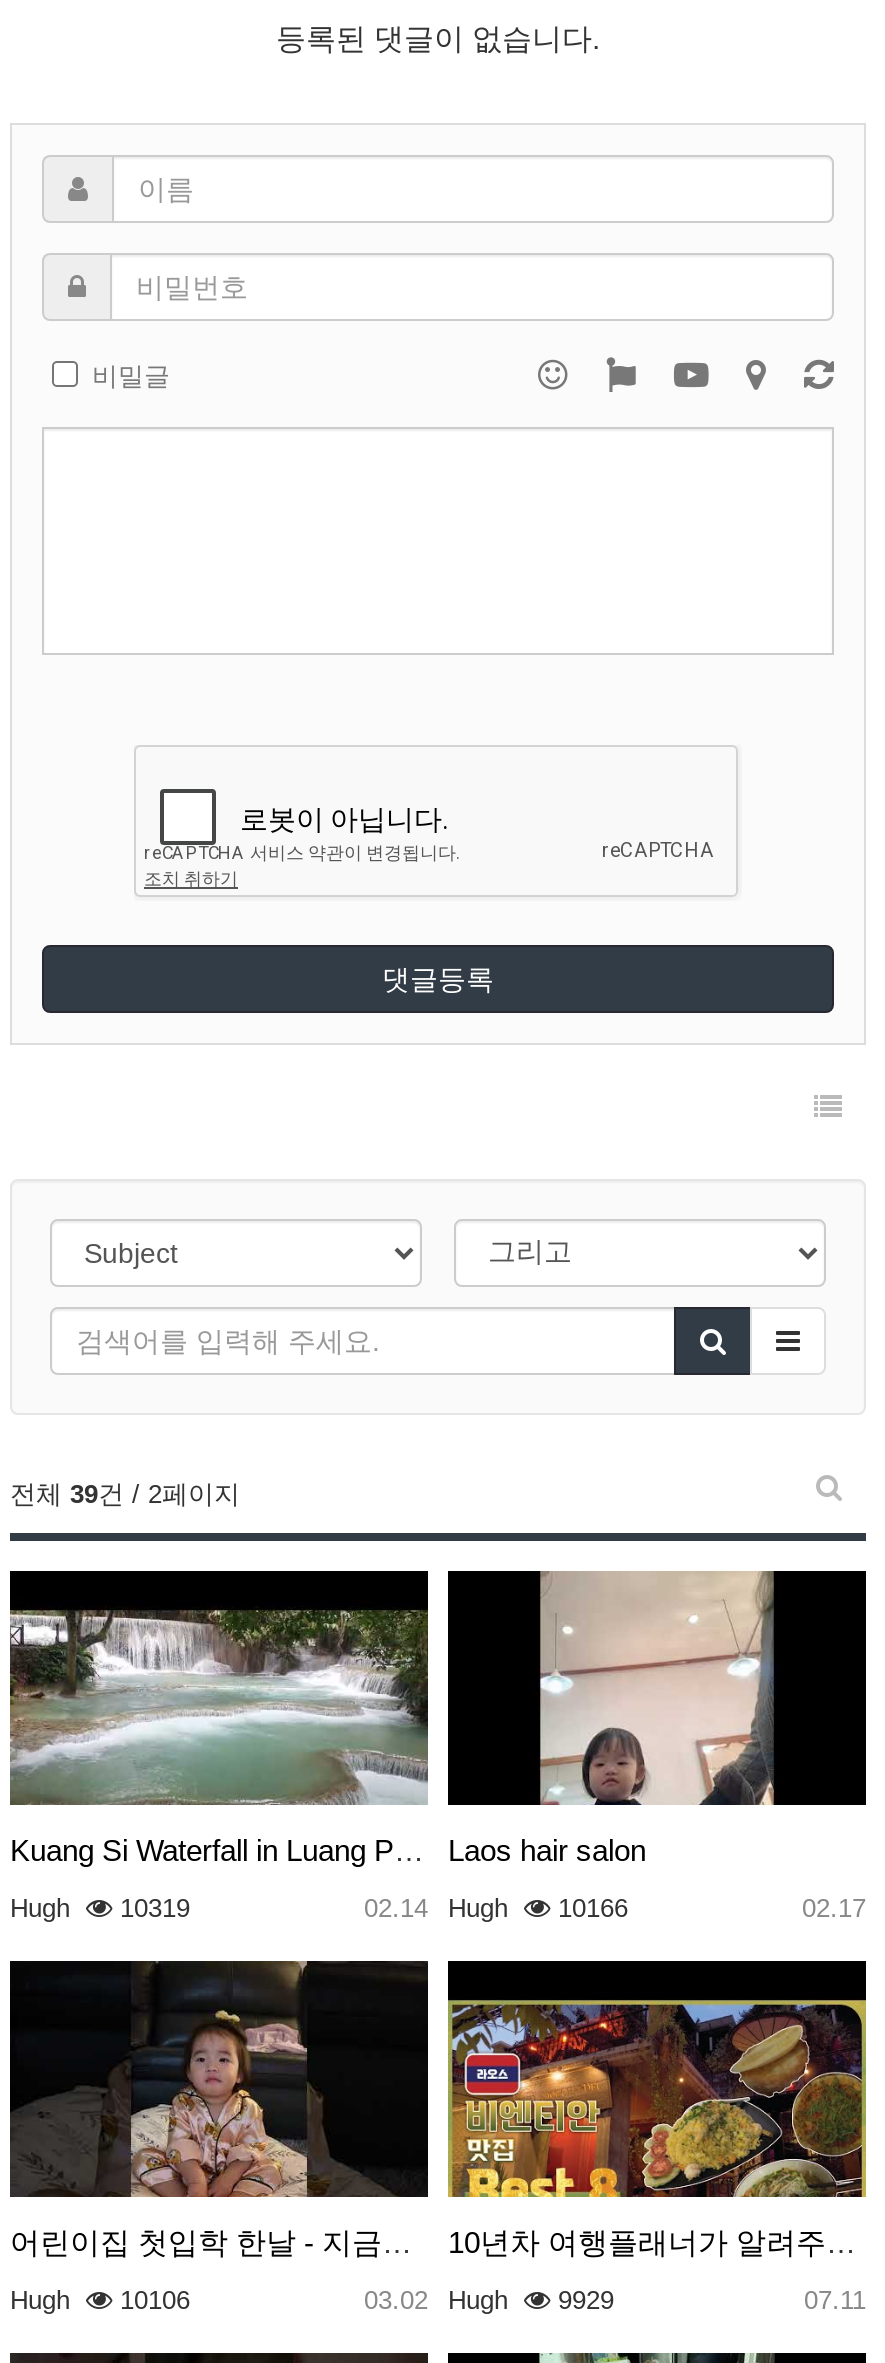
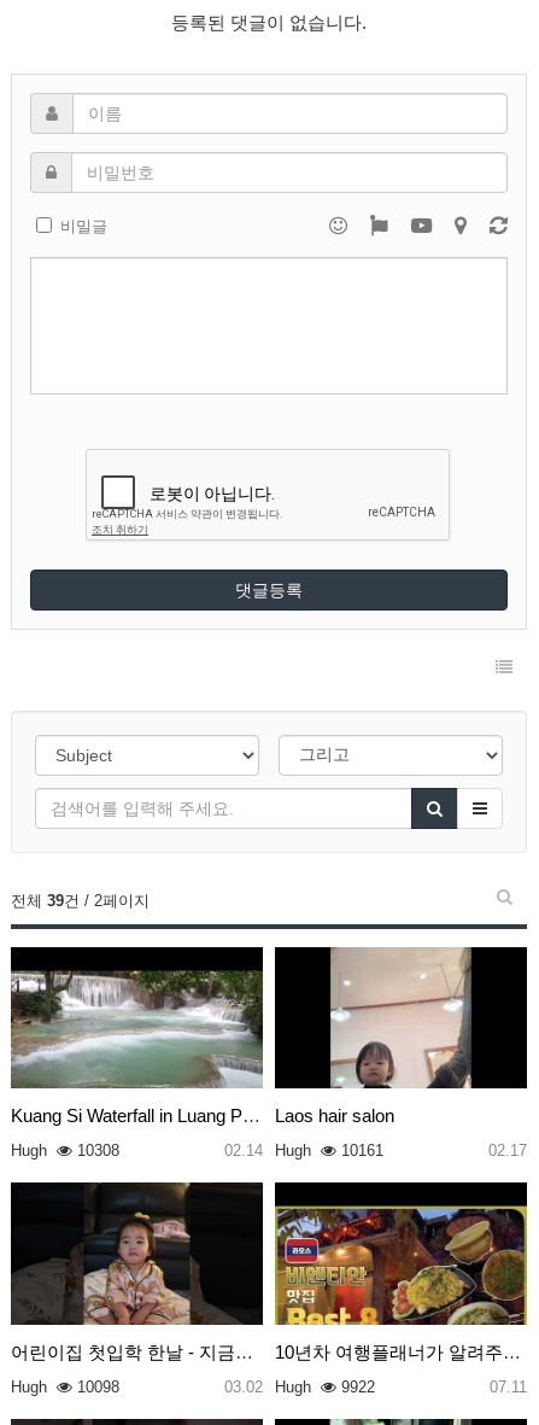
- Hugh 10319
+ Hugh 10308

- 02.14 Hugh 10166
+ 02.14 Hugh 10161

- Hugh 10106
+ Hugh 10098

- 03.02 Hugh 9929
+ 03.02 Hugh 9922
